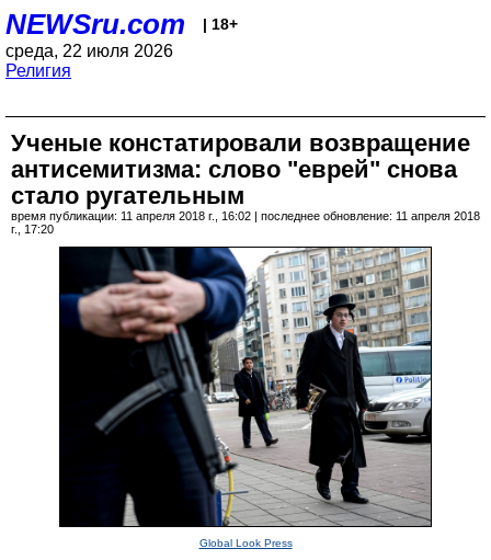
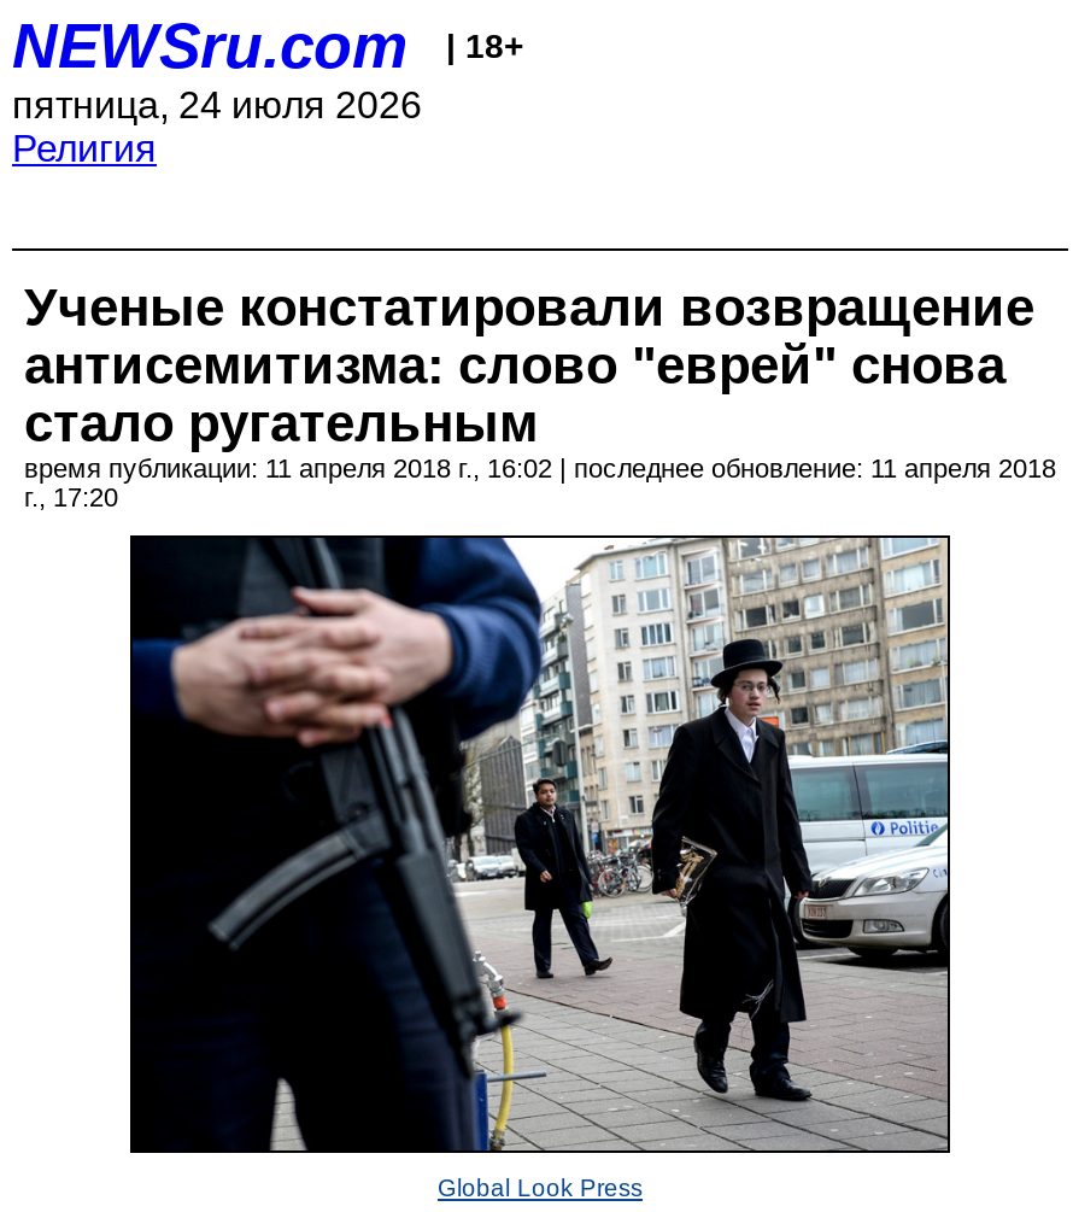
- среда, 22 июля 2026
+ пятница, 24 июля 2026
